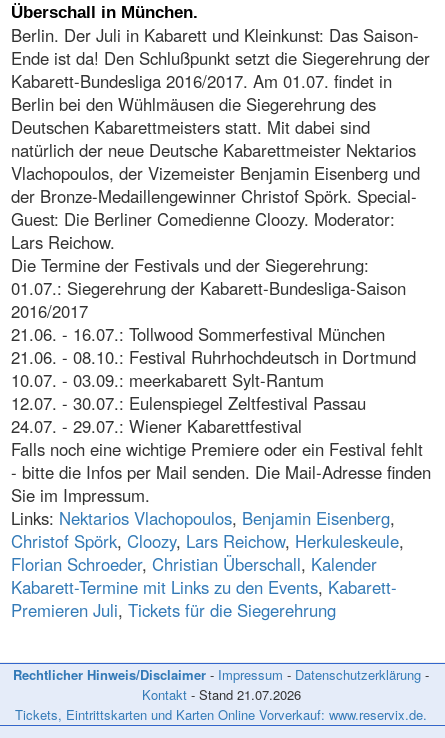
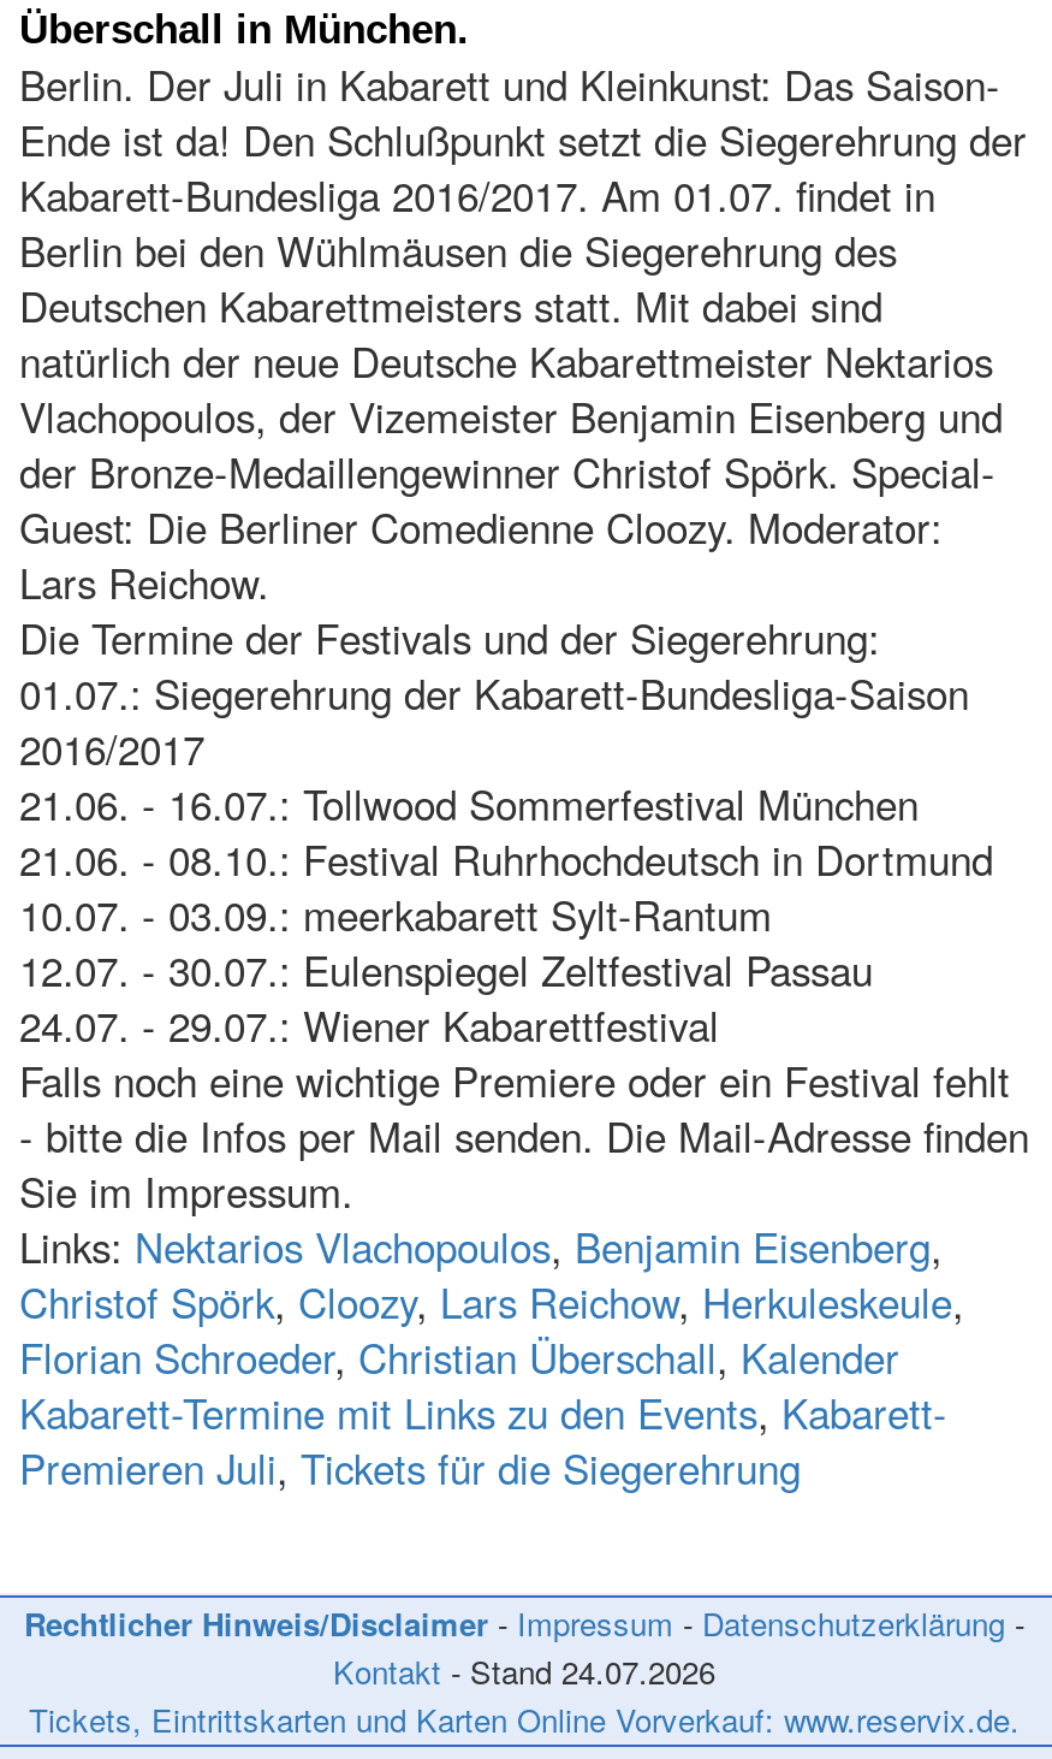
- Kontakt - Stand 21.07.2026
+ Kontakt - Stand 24.07.2026
